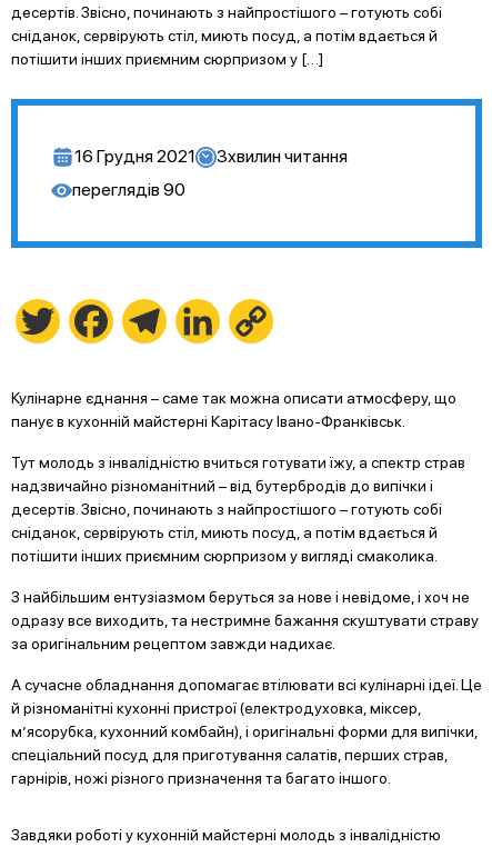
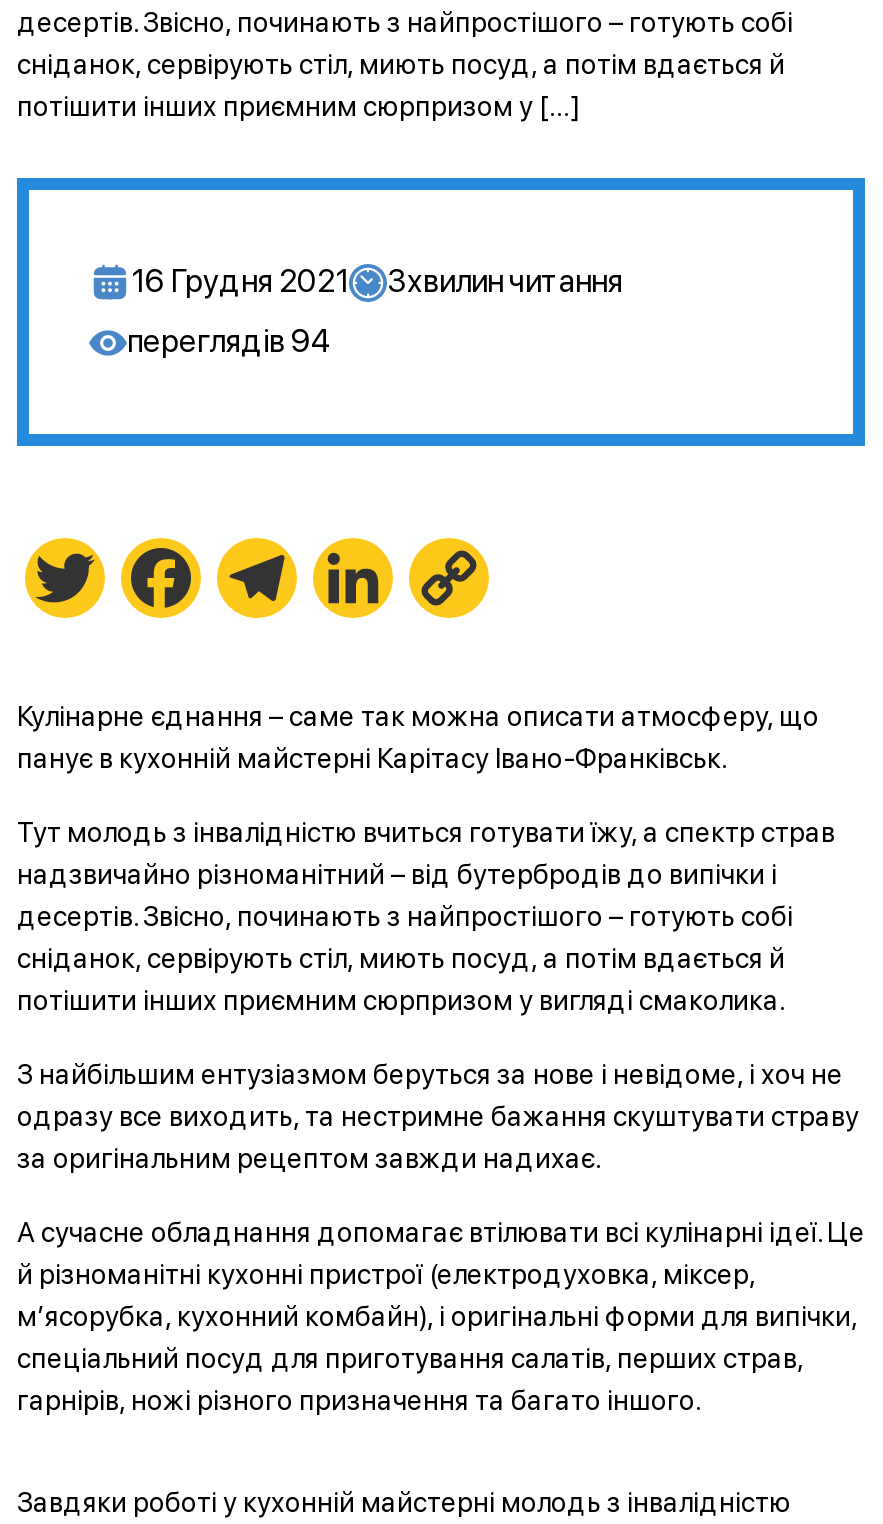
- переглядів 90
+ переглядів 94
